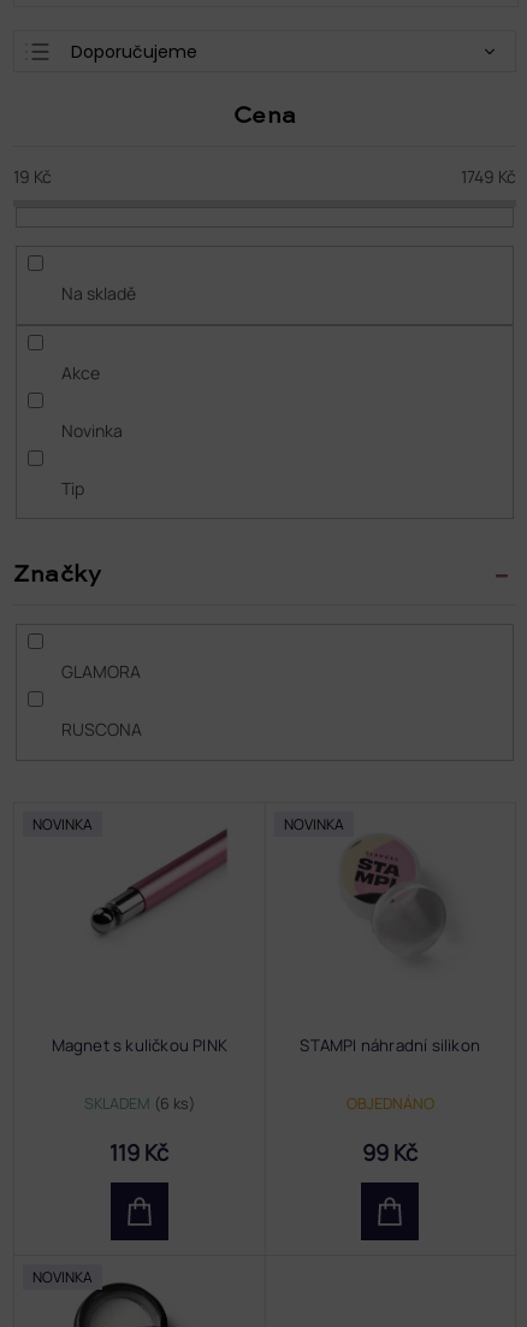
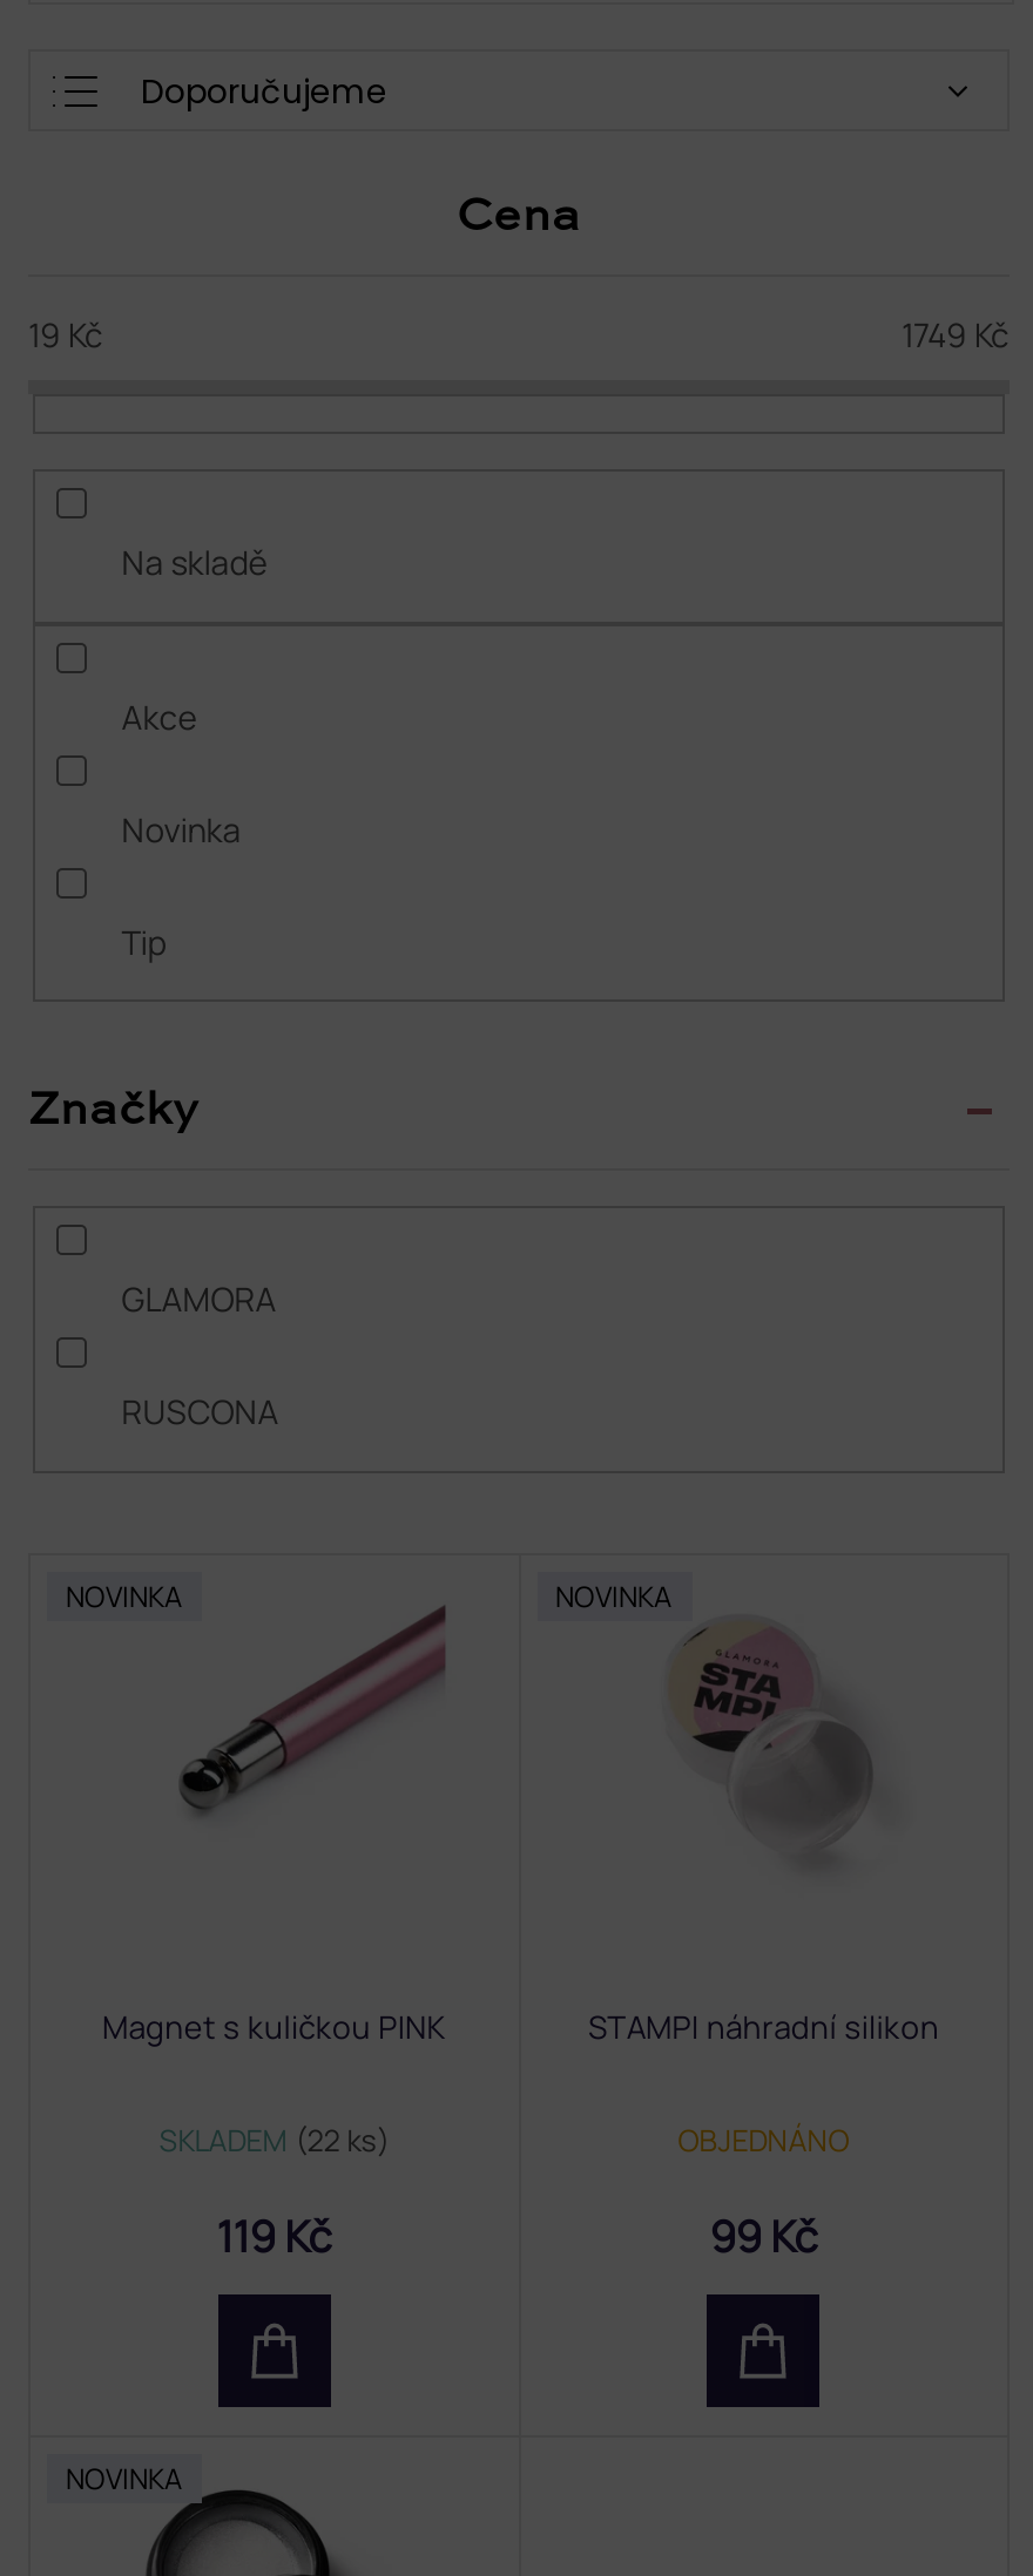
- SKLADEM (6 ks)
+ SKLADEM (22 ks)
